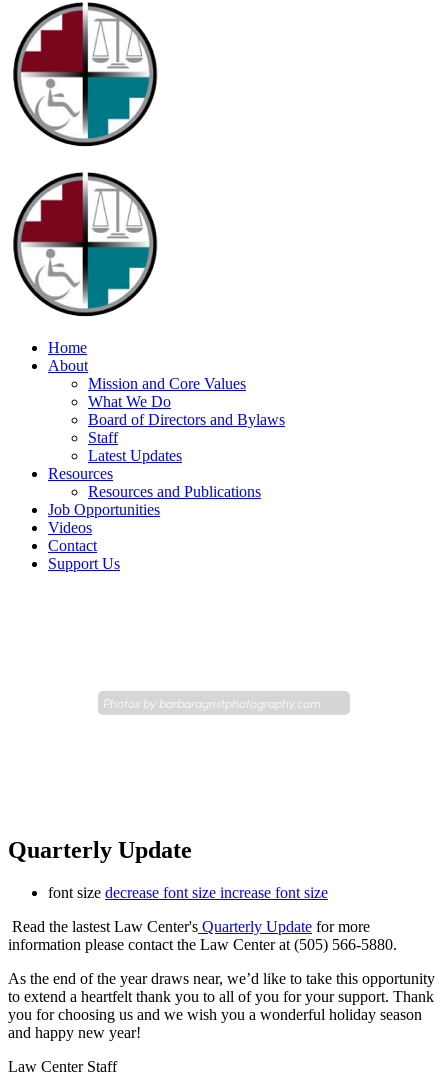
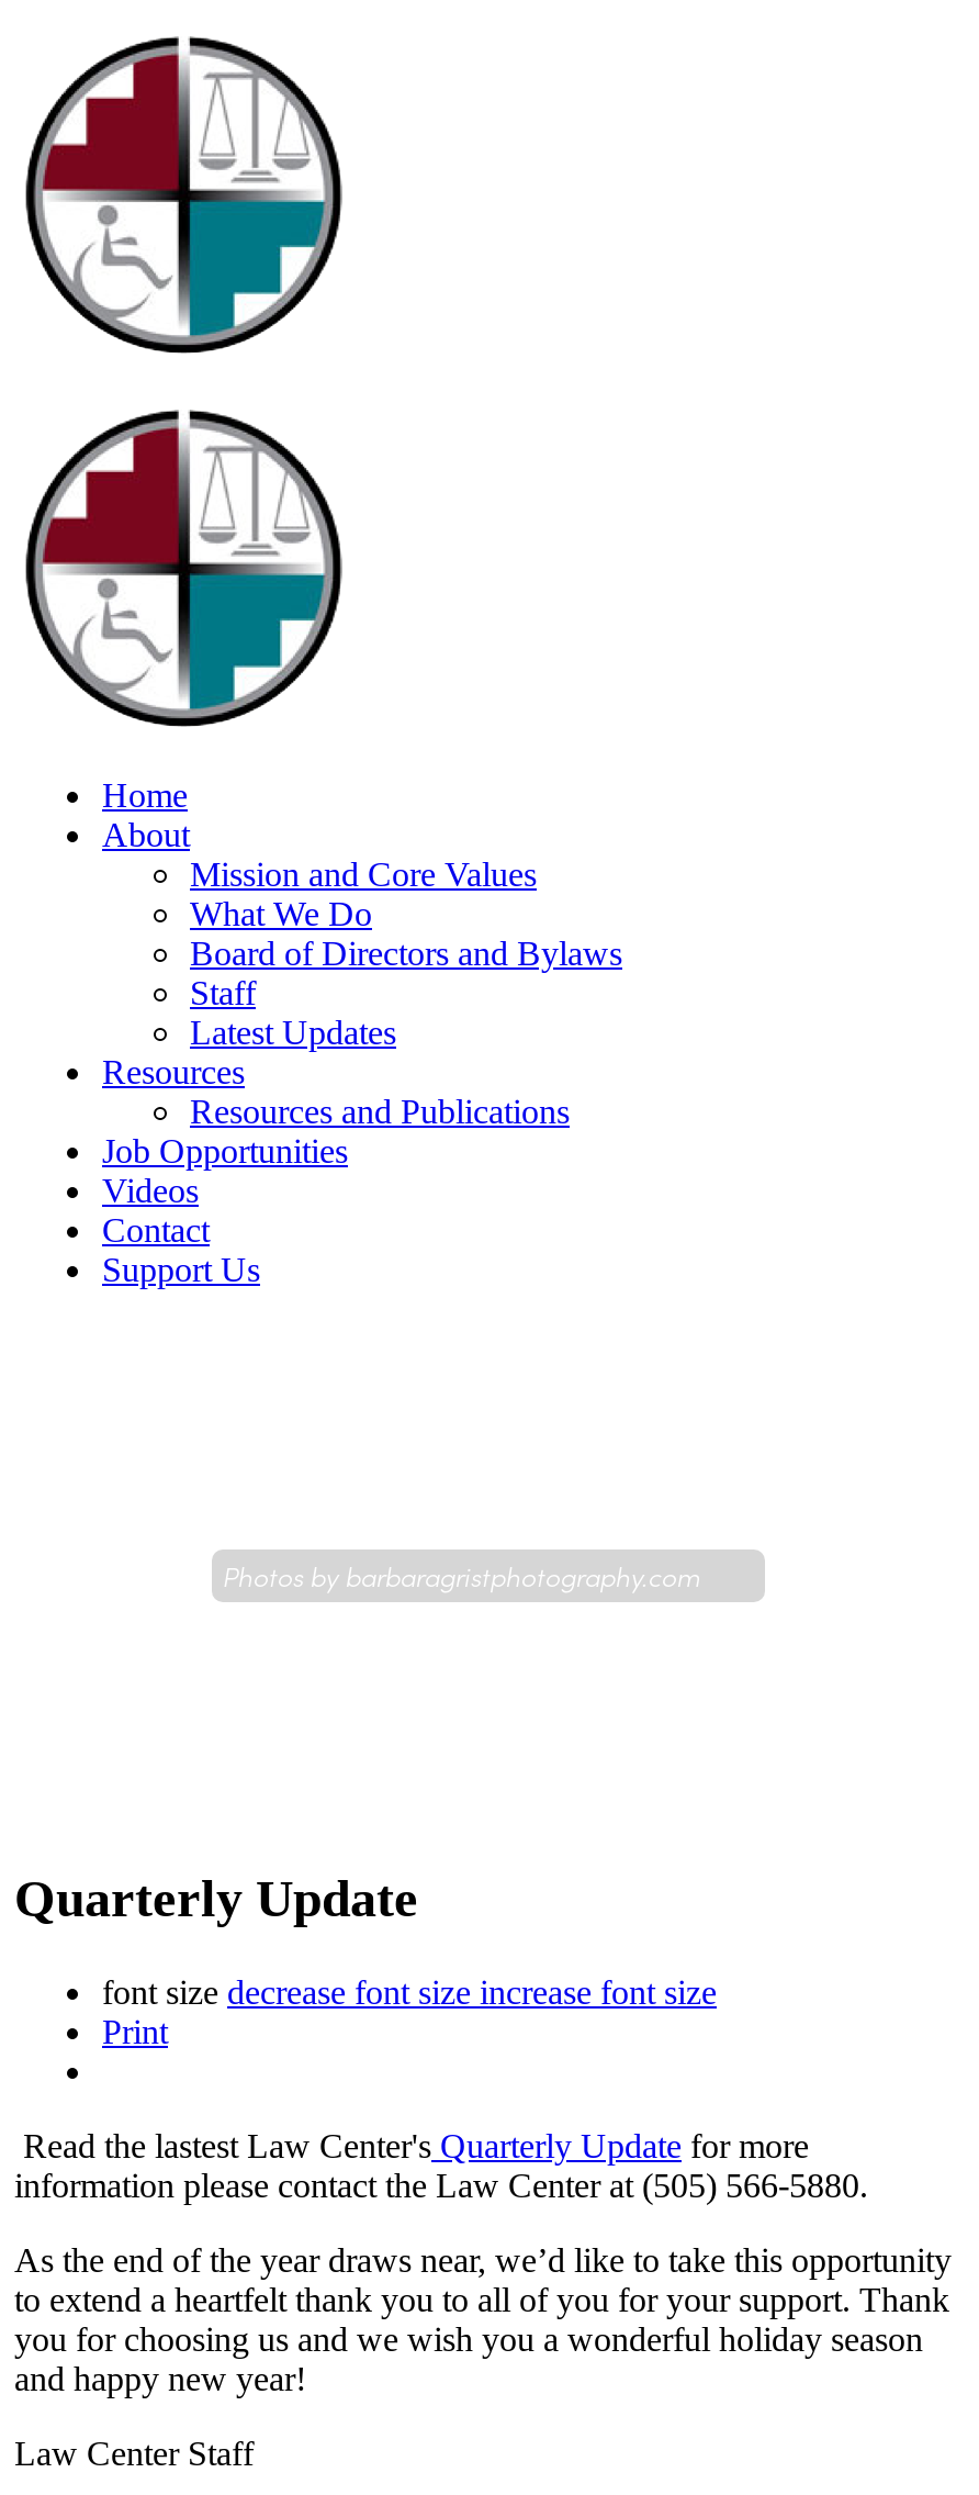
+ Print
